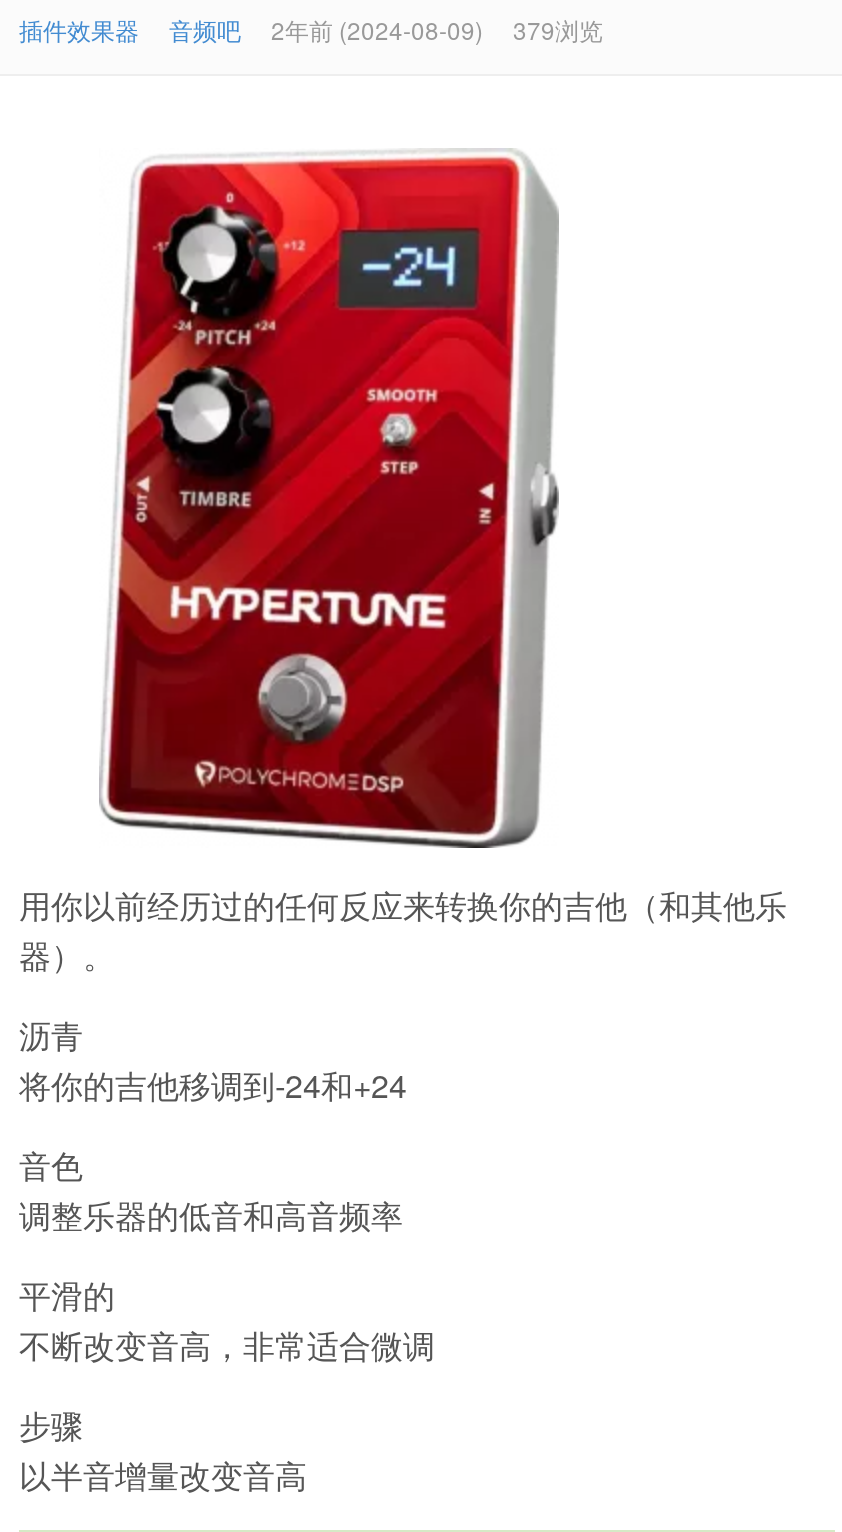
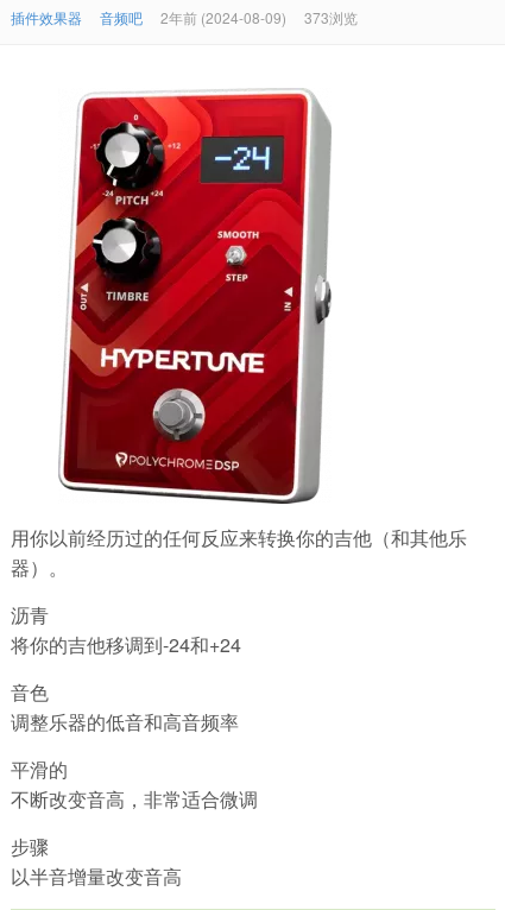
- 插件效果器 音频吧 2年前 (2024-08-09) 379浏览
+ 插件效果器 音频吧 2年前 (2024-08-09) 373浏览
